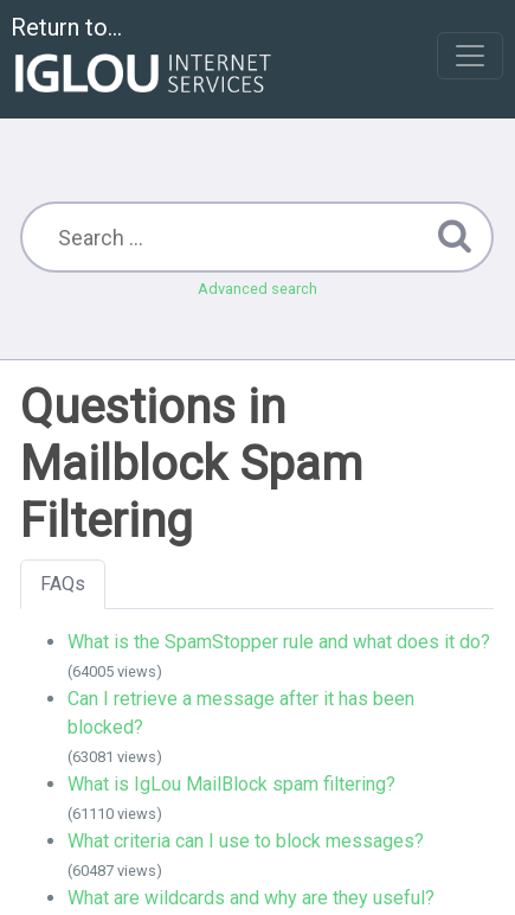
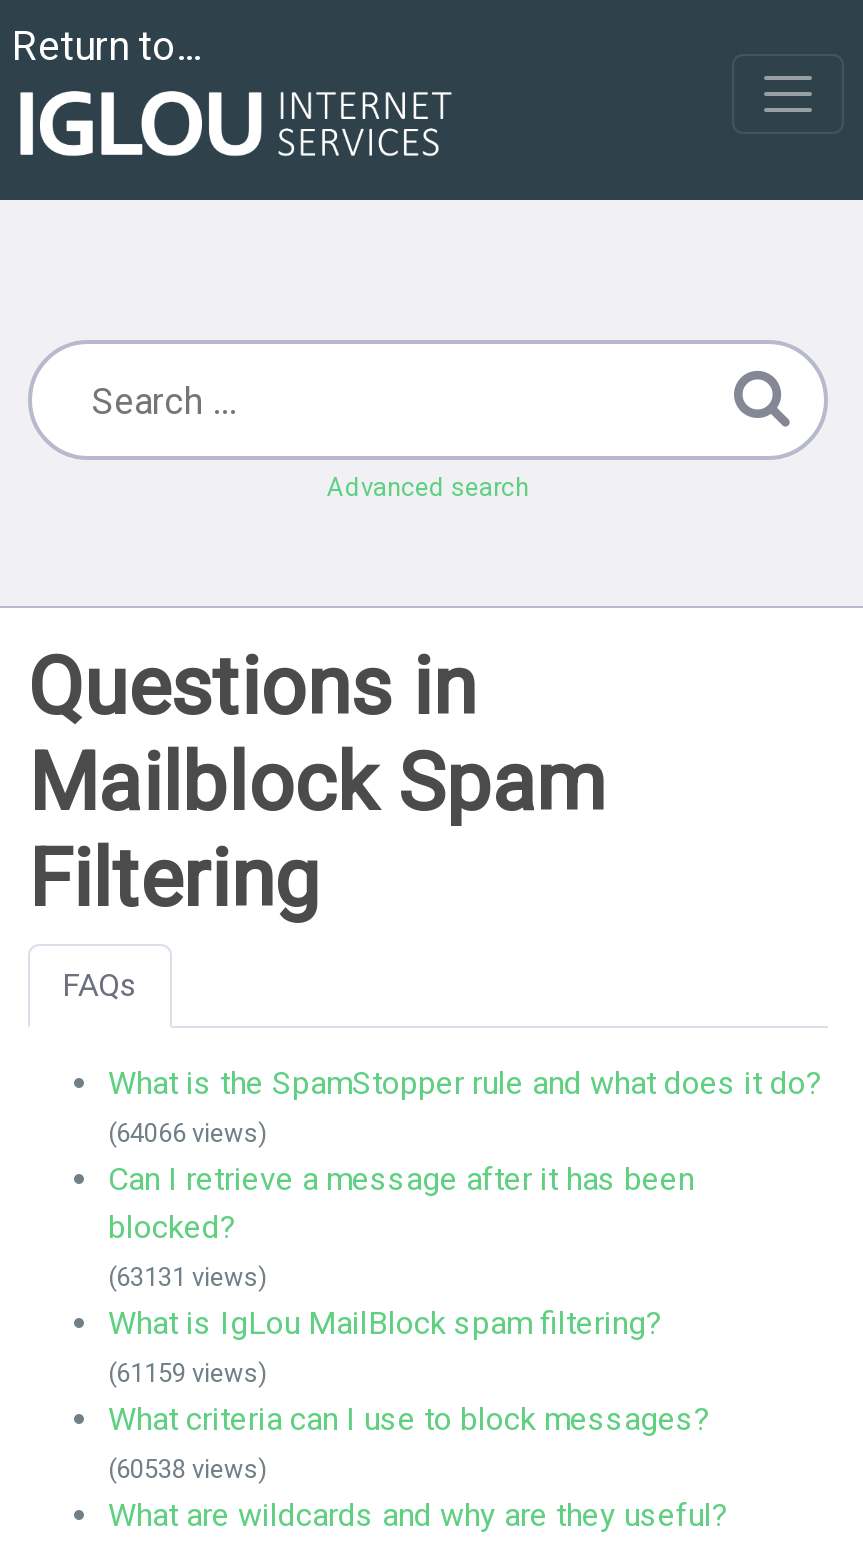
- (64005 views)
+ (64066 views)

- (63081 views)
+ (63131 views)

- (61110 views)
+ (61159 views)

- (60487 views)
+ (60538 views)
